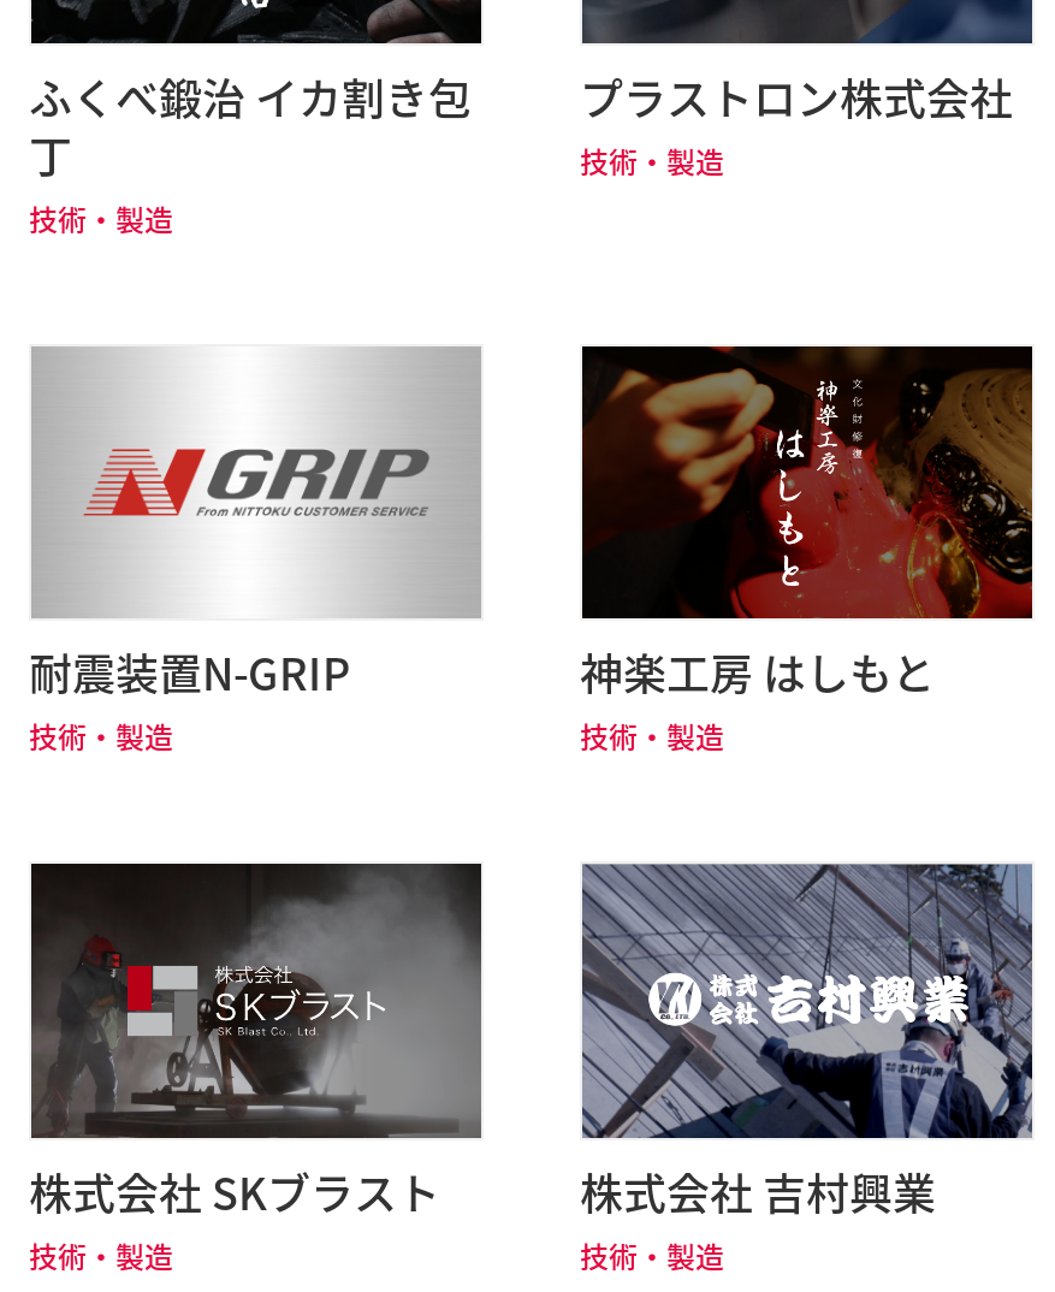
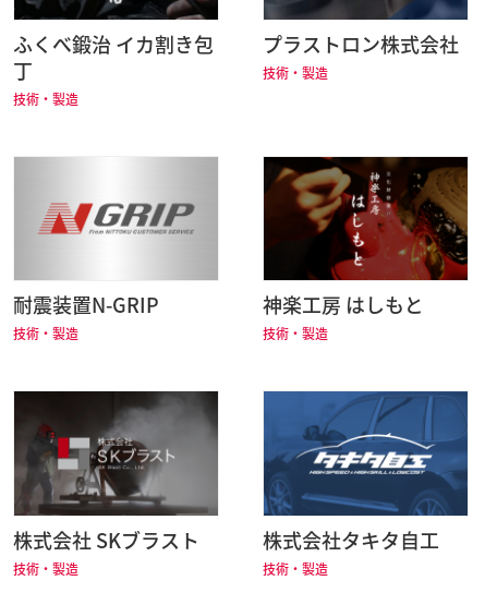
- [image]
- 株式会社 吉村興業
+ [image]
+ 株式会社タキタ自工
